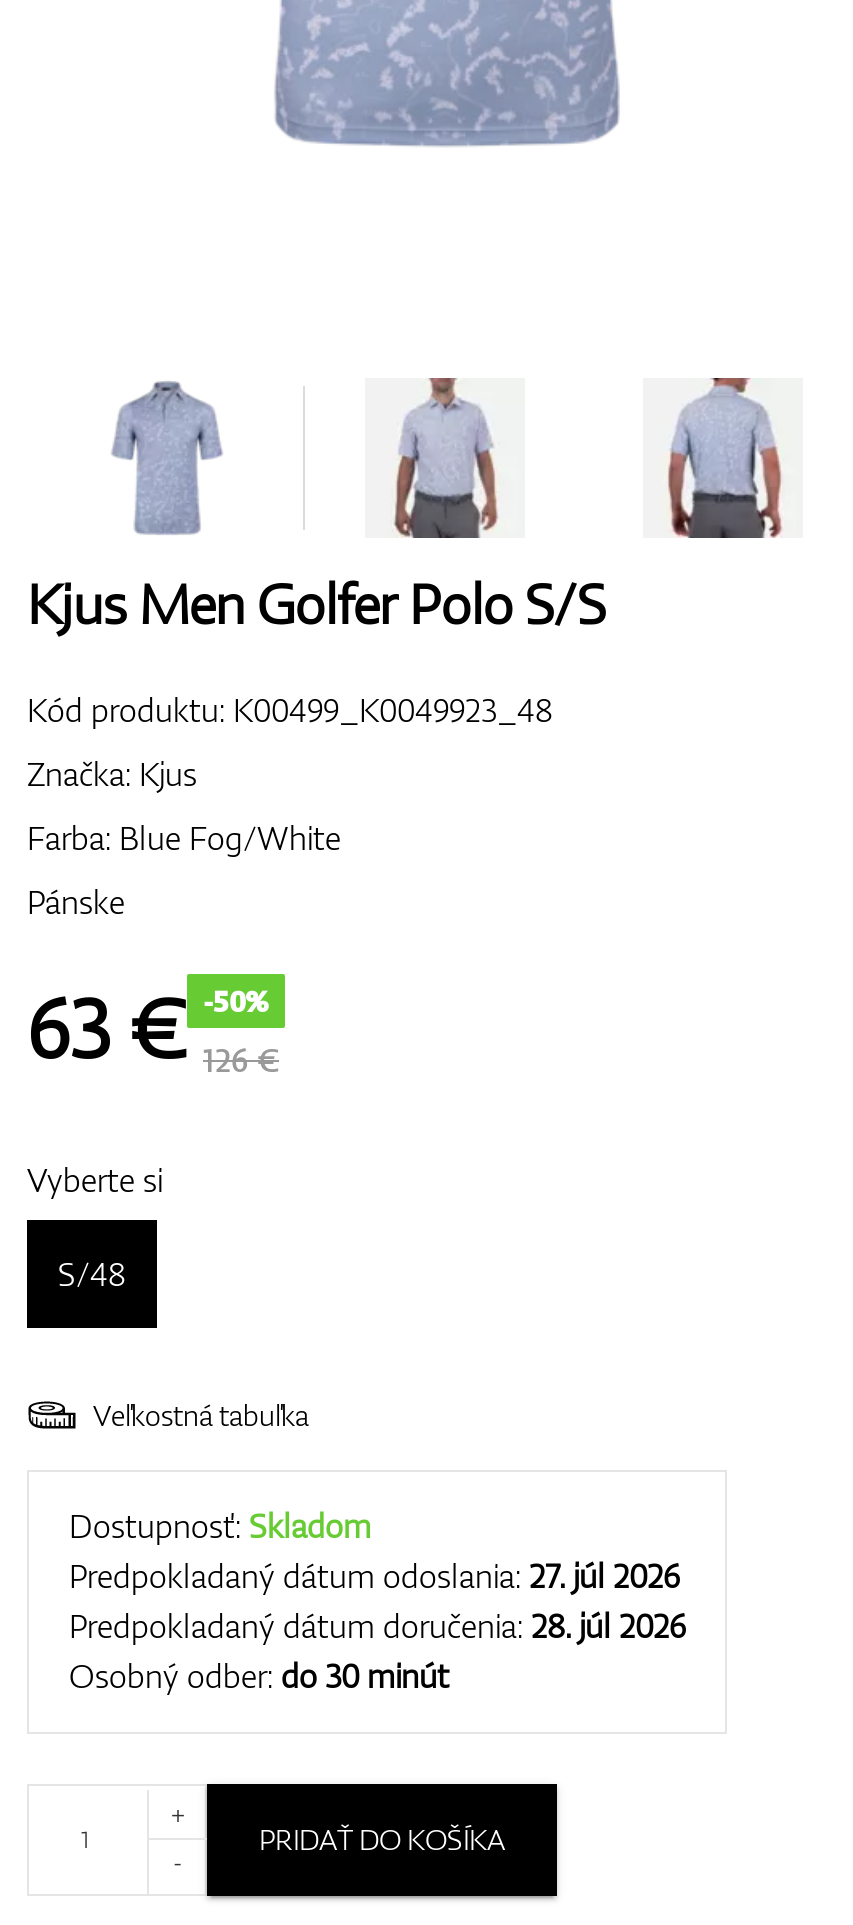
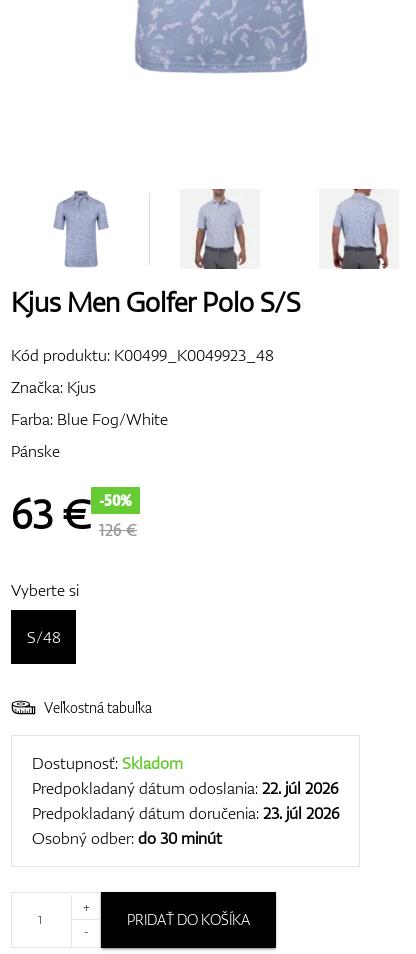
- Predpokladaný dátum odoslania: 27. júl 2026
+ Predpokladaný dátum odoslania: 22. júl 2026

- Predpokladaný dátum doručenia: 28. júl 2026
+ Predpokladaný dátum doručenia: 23. júl 2026
